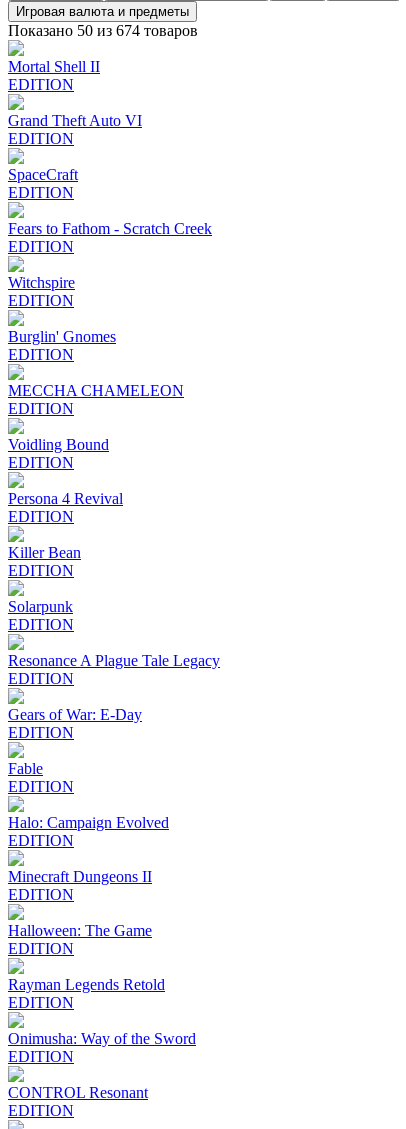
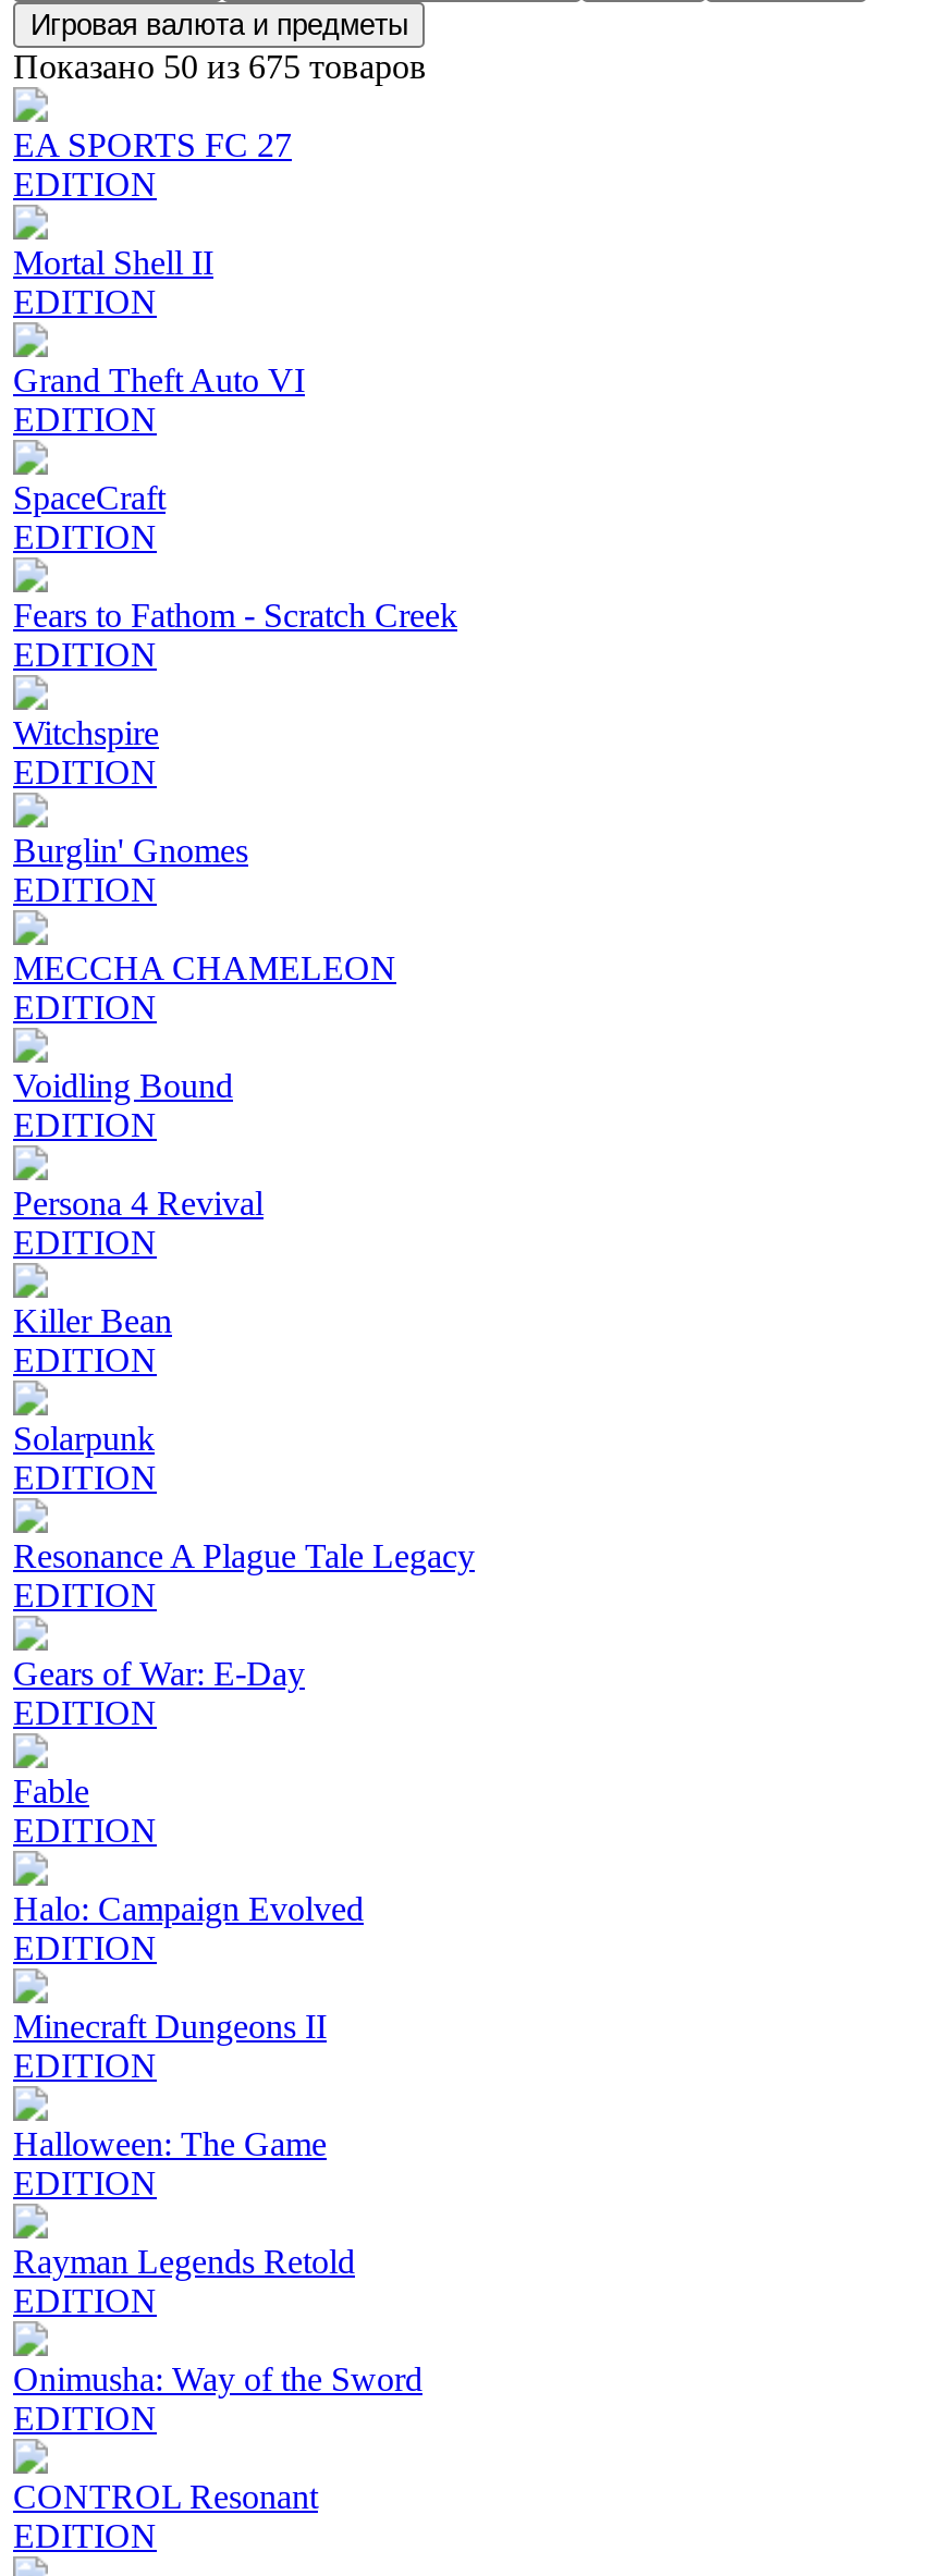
- Показано 50 из 674 товаров
+ Показано 50 из 675 товаров
+ EA SPORTS FC 27
+ EDITION
